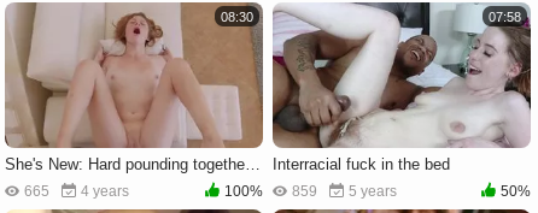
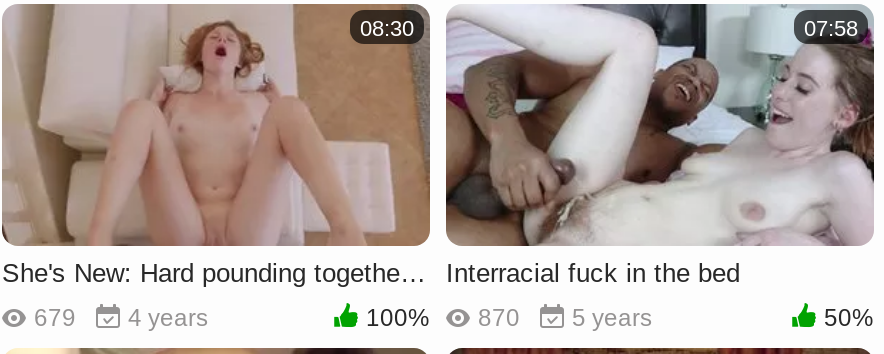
- 665 4 years
+ 679 4 years

- 100% 859 5 years
+ 100% 870 5 years
